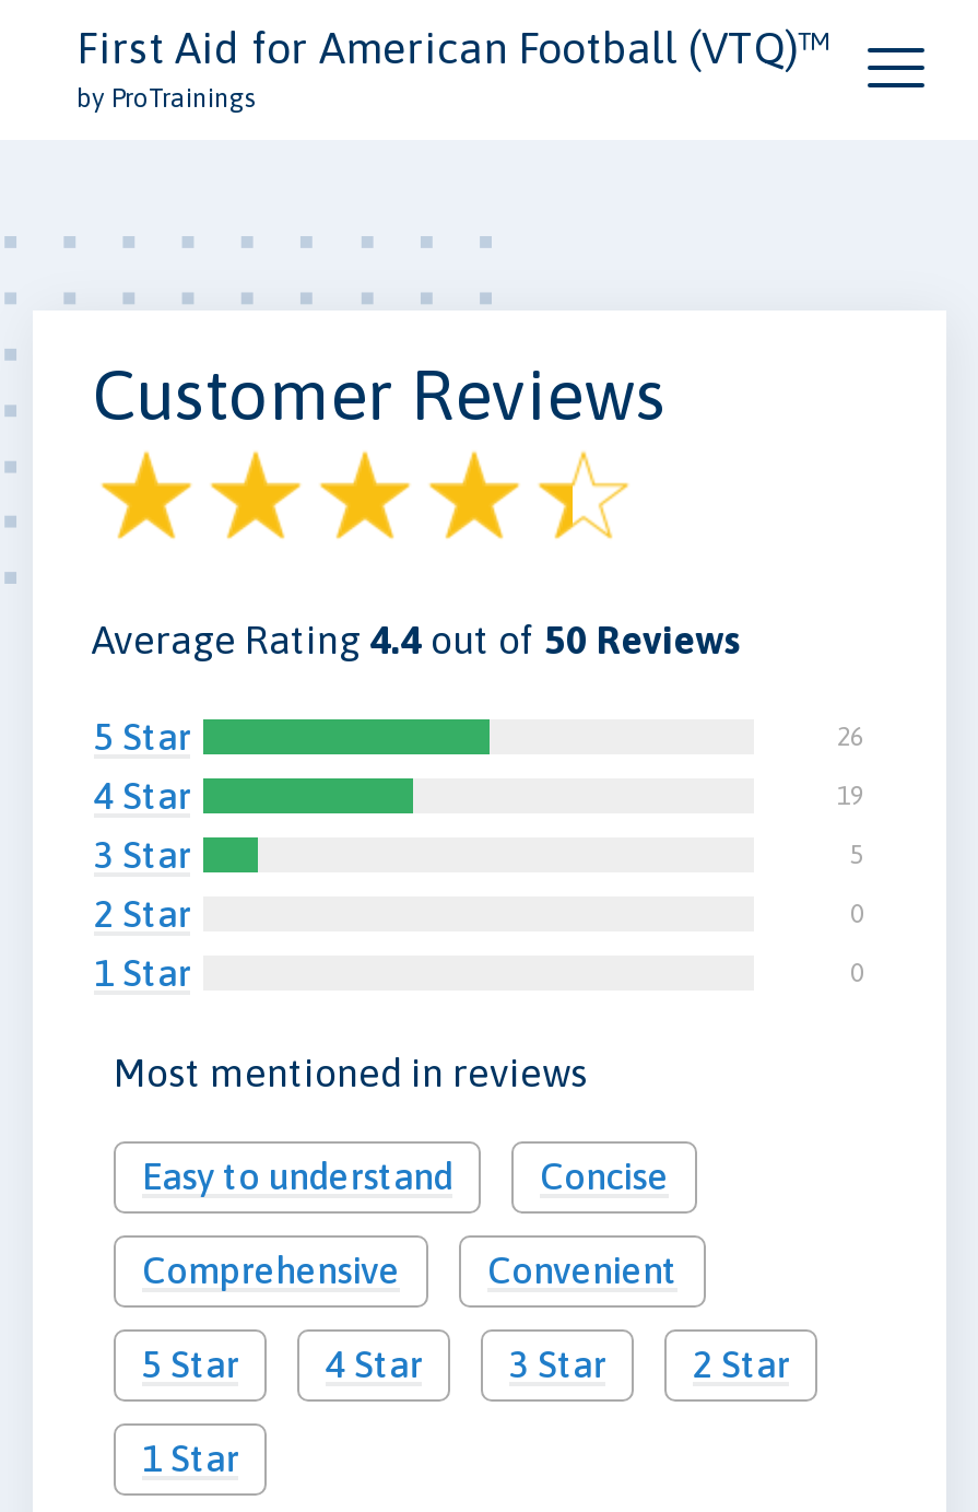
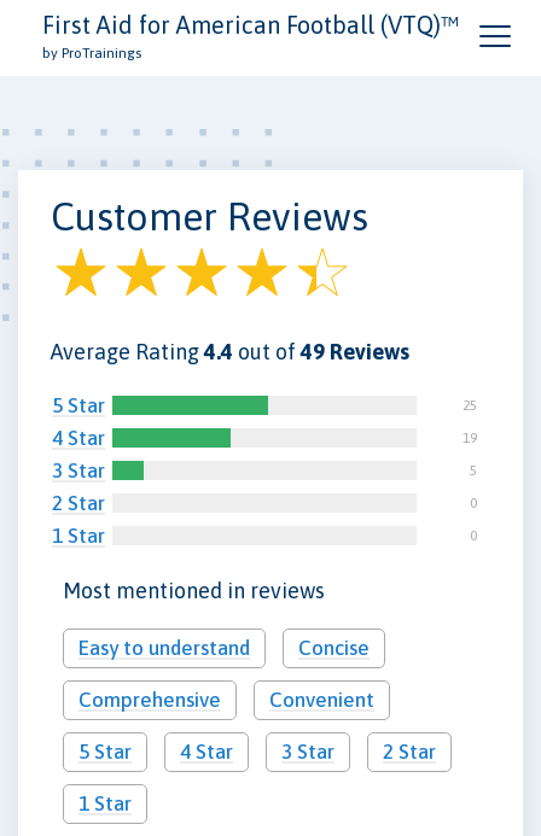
- Average Rating 4.4 out of 50 Reviews
+ Average Rating 4.4 out of 49 Reviews

- 26
+ 25
